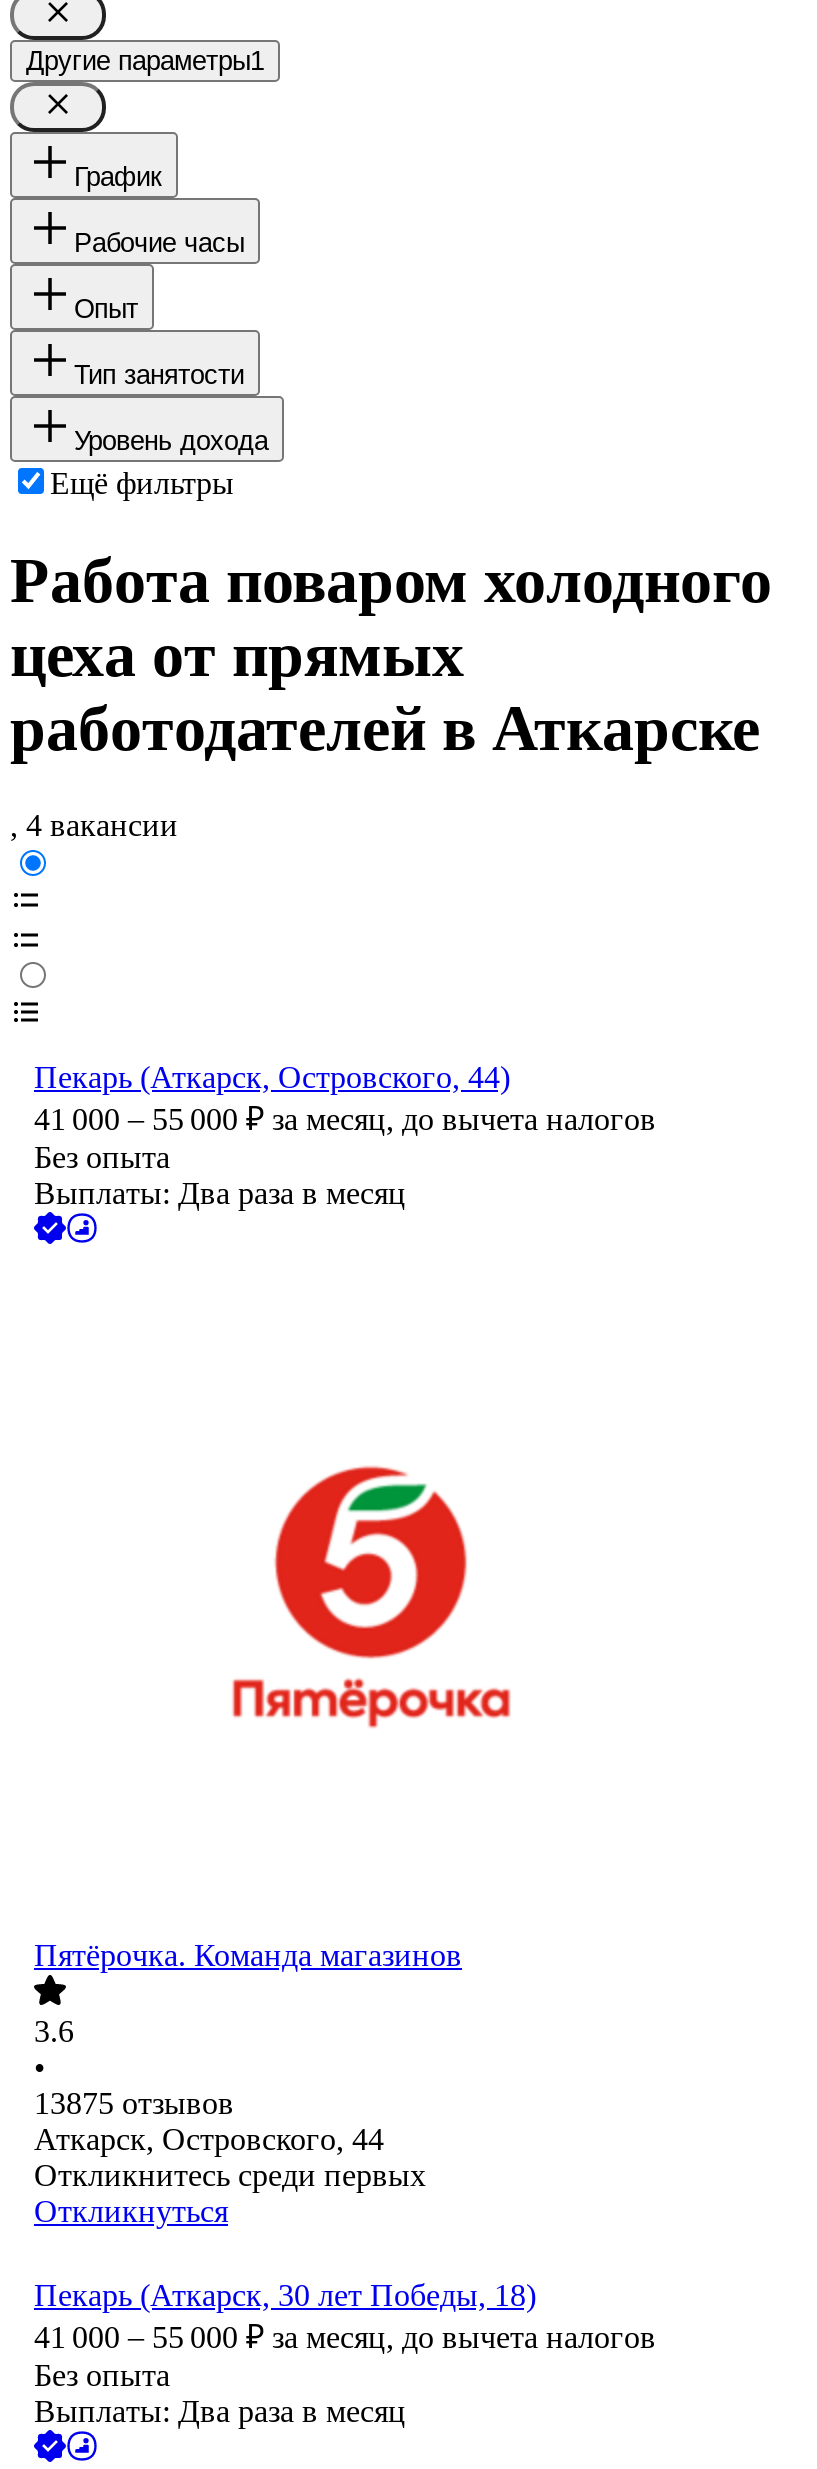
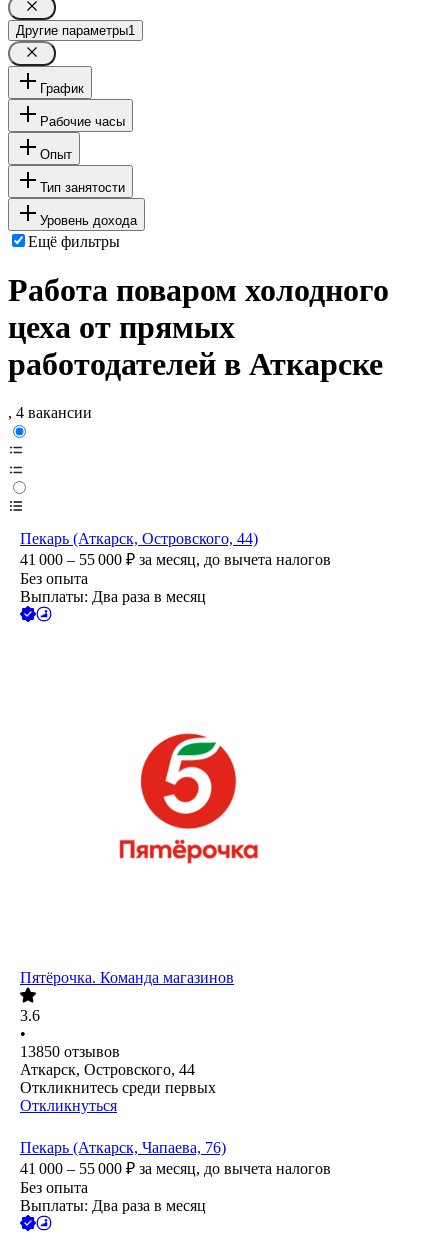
- 13875 отзывов
+ 13850 отзывов

- Пекарь (Аткарск, 30 лет Победы, 18)
+ Пекарь (Аткарск, Чапаева, 76)
